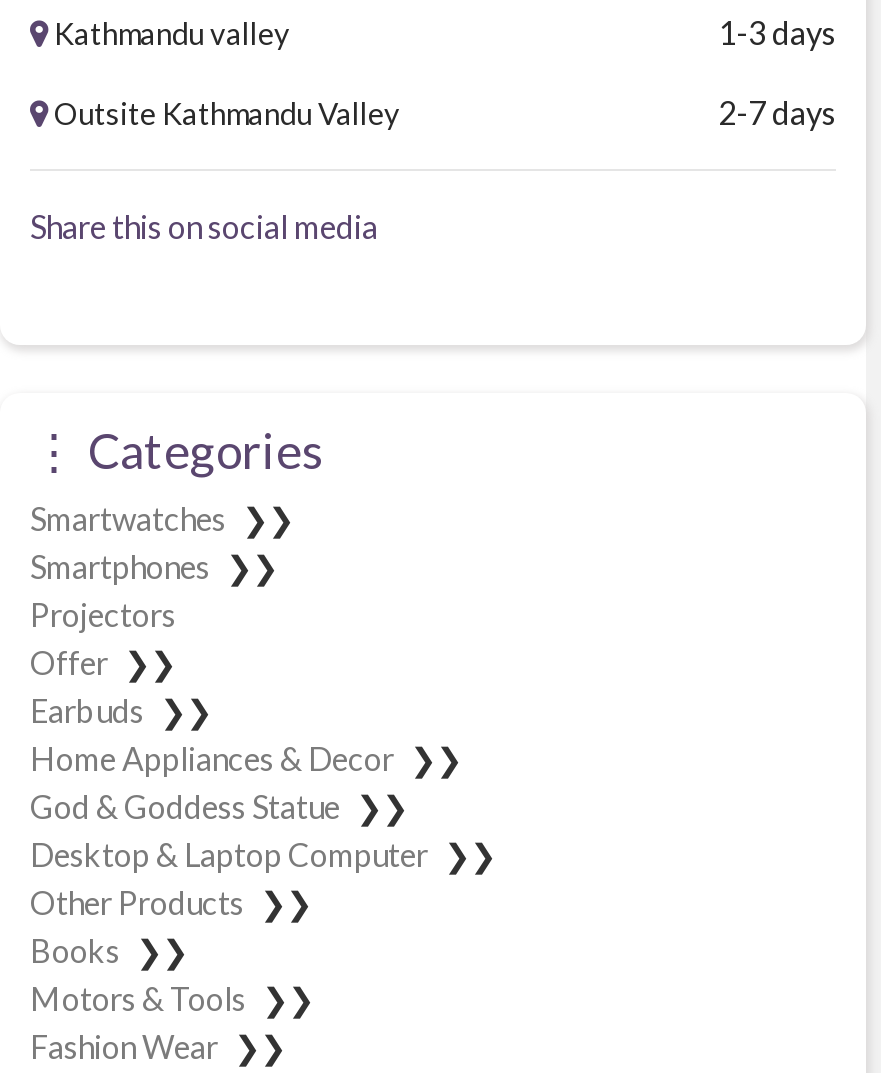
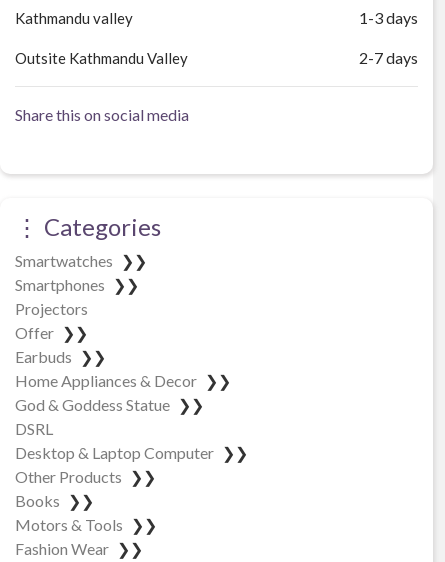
+ DSRL
